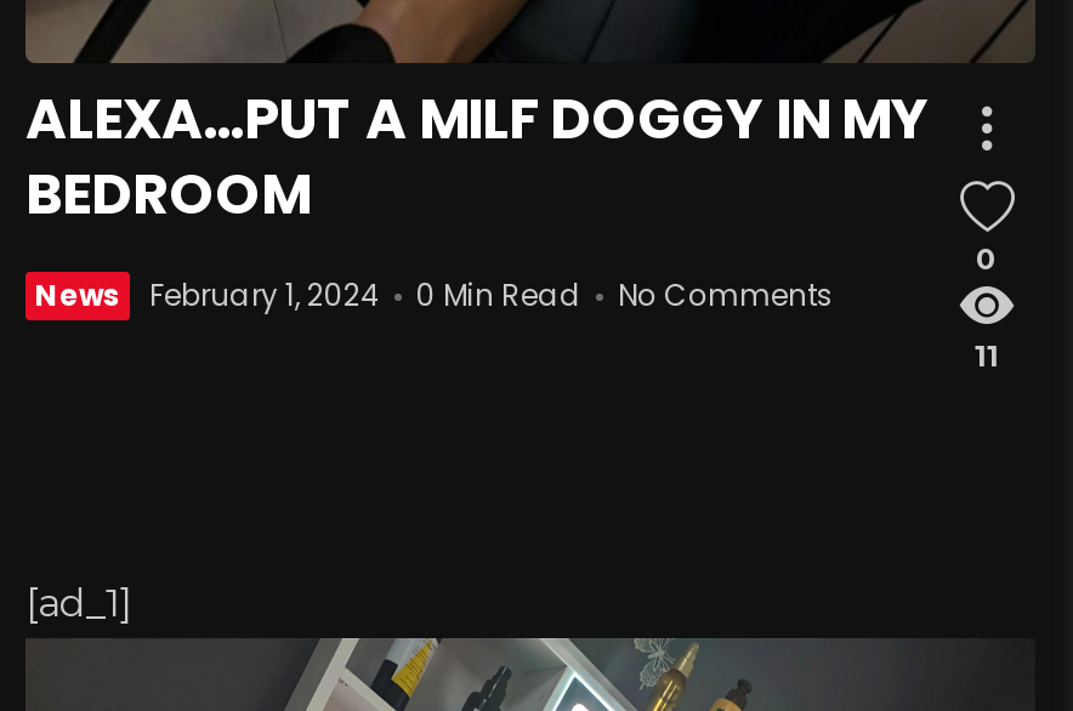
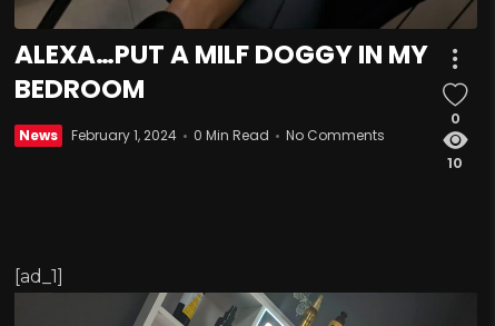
- 11
+ 10
